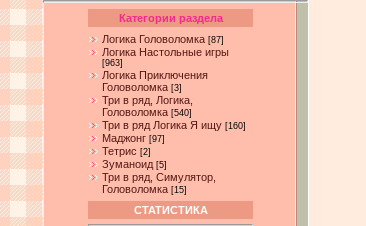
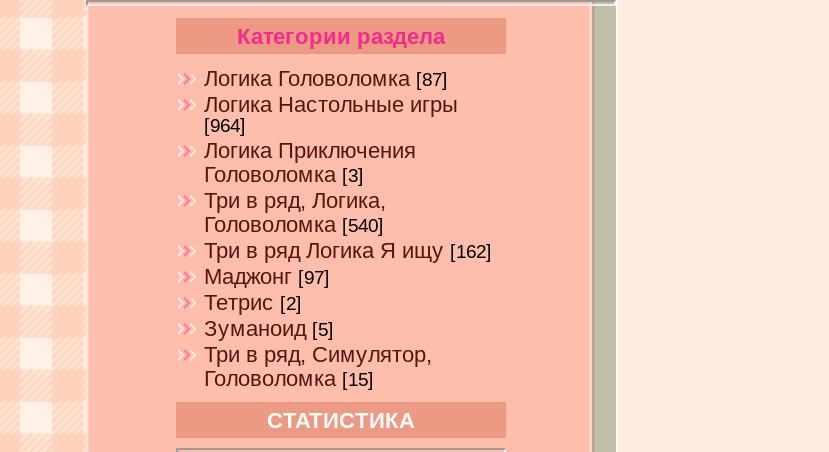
- [963]
+ [964]

- Три в ряд Логика Я ищу [160]
+ Три в ряд Логика Я ищу [162]
